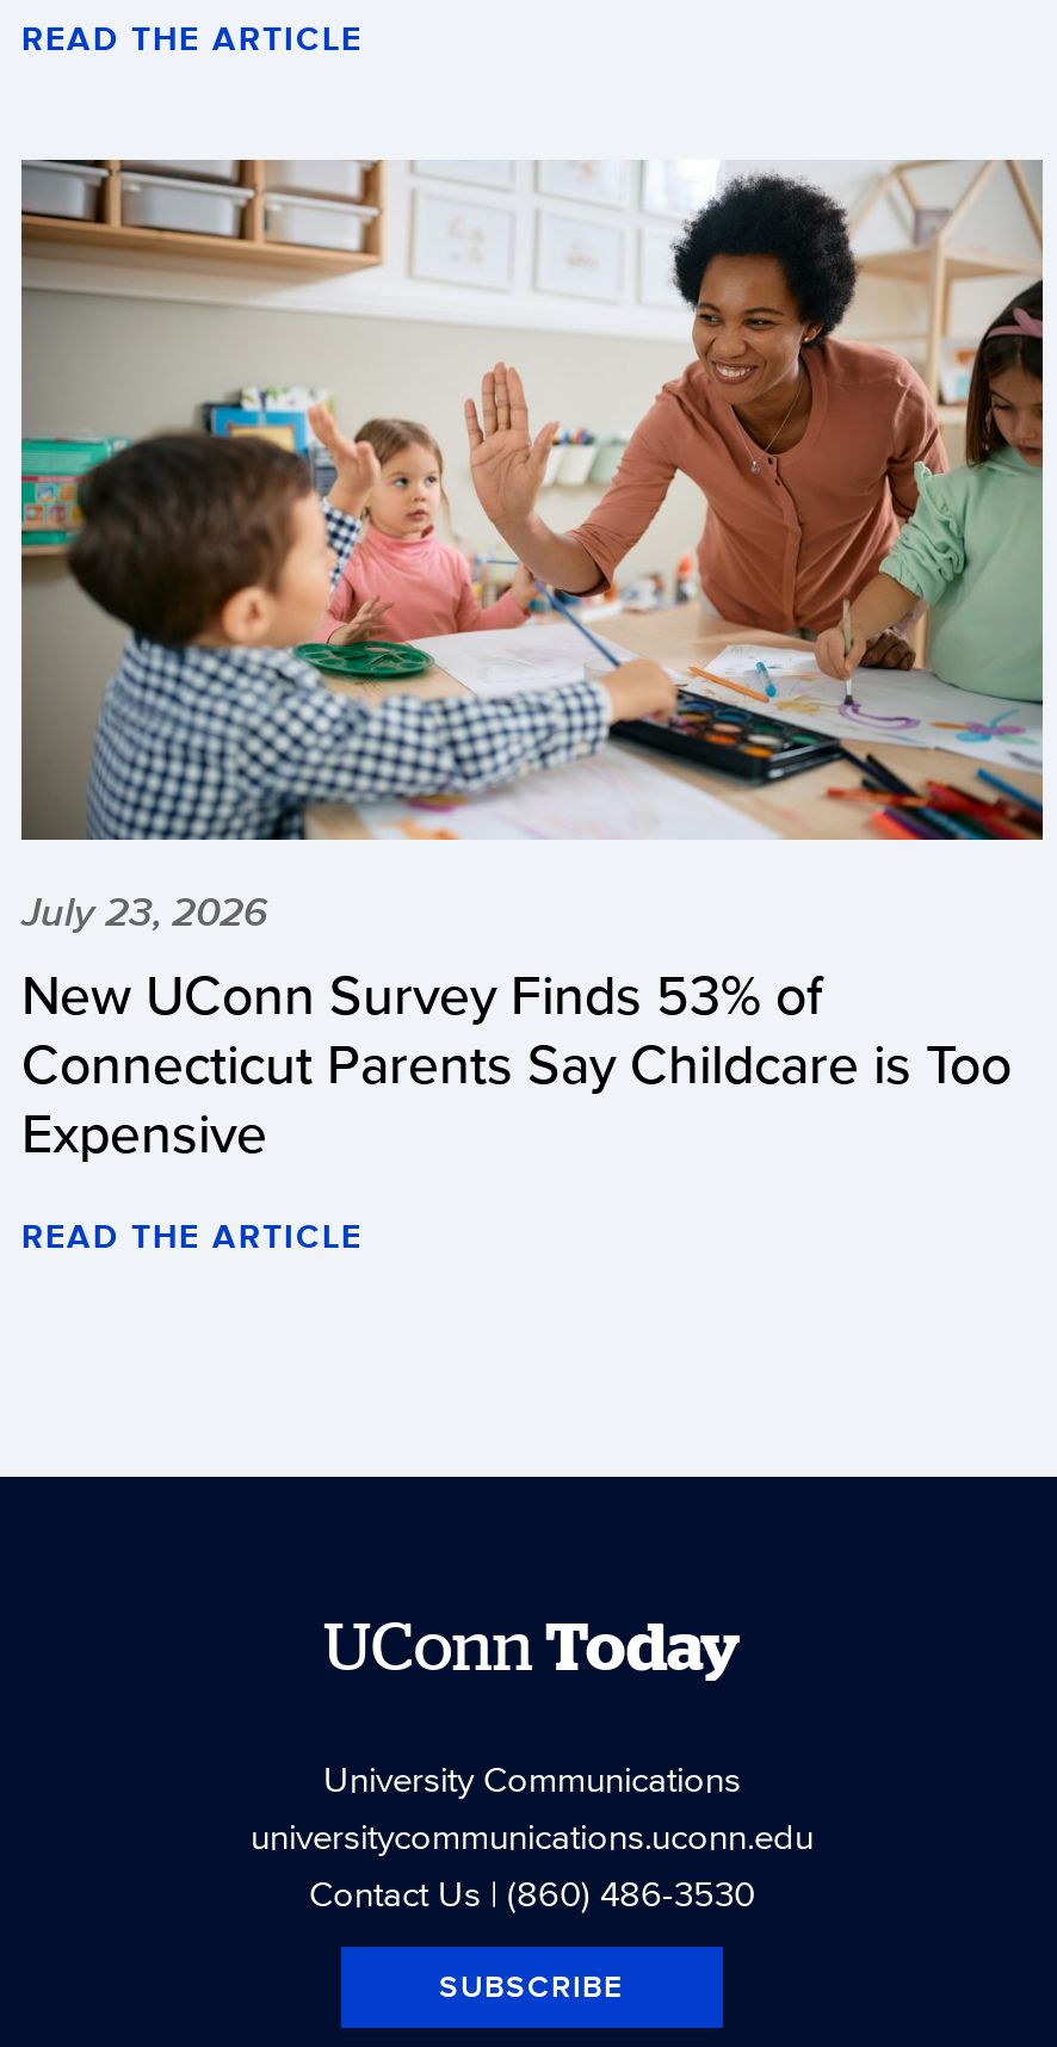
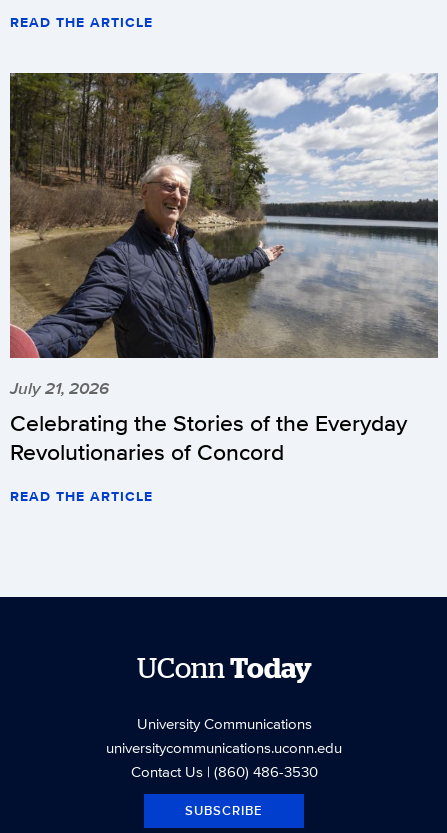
- [image]
- July 23, 2026
- New UConn Survey Finds 53% of
- Connecticut Parents Say Childcare is Too
- Expensive
+ [image]
+ July 21, 2026
+ Celebrating the Stories of the Everyday
+ Revolutionaries of Concord
